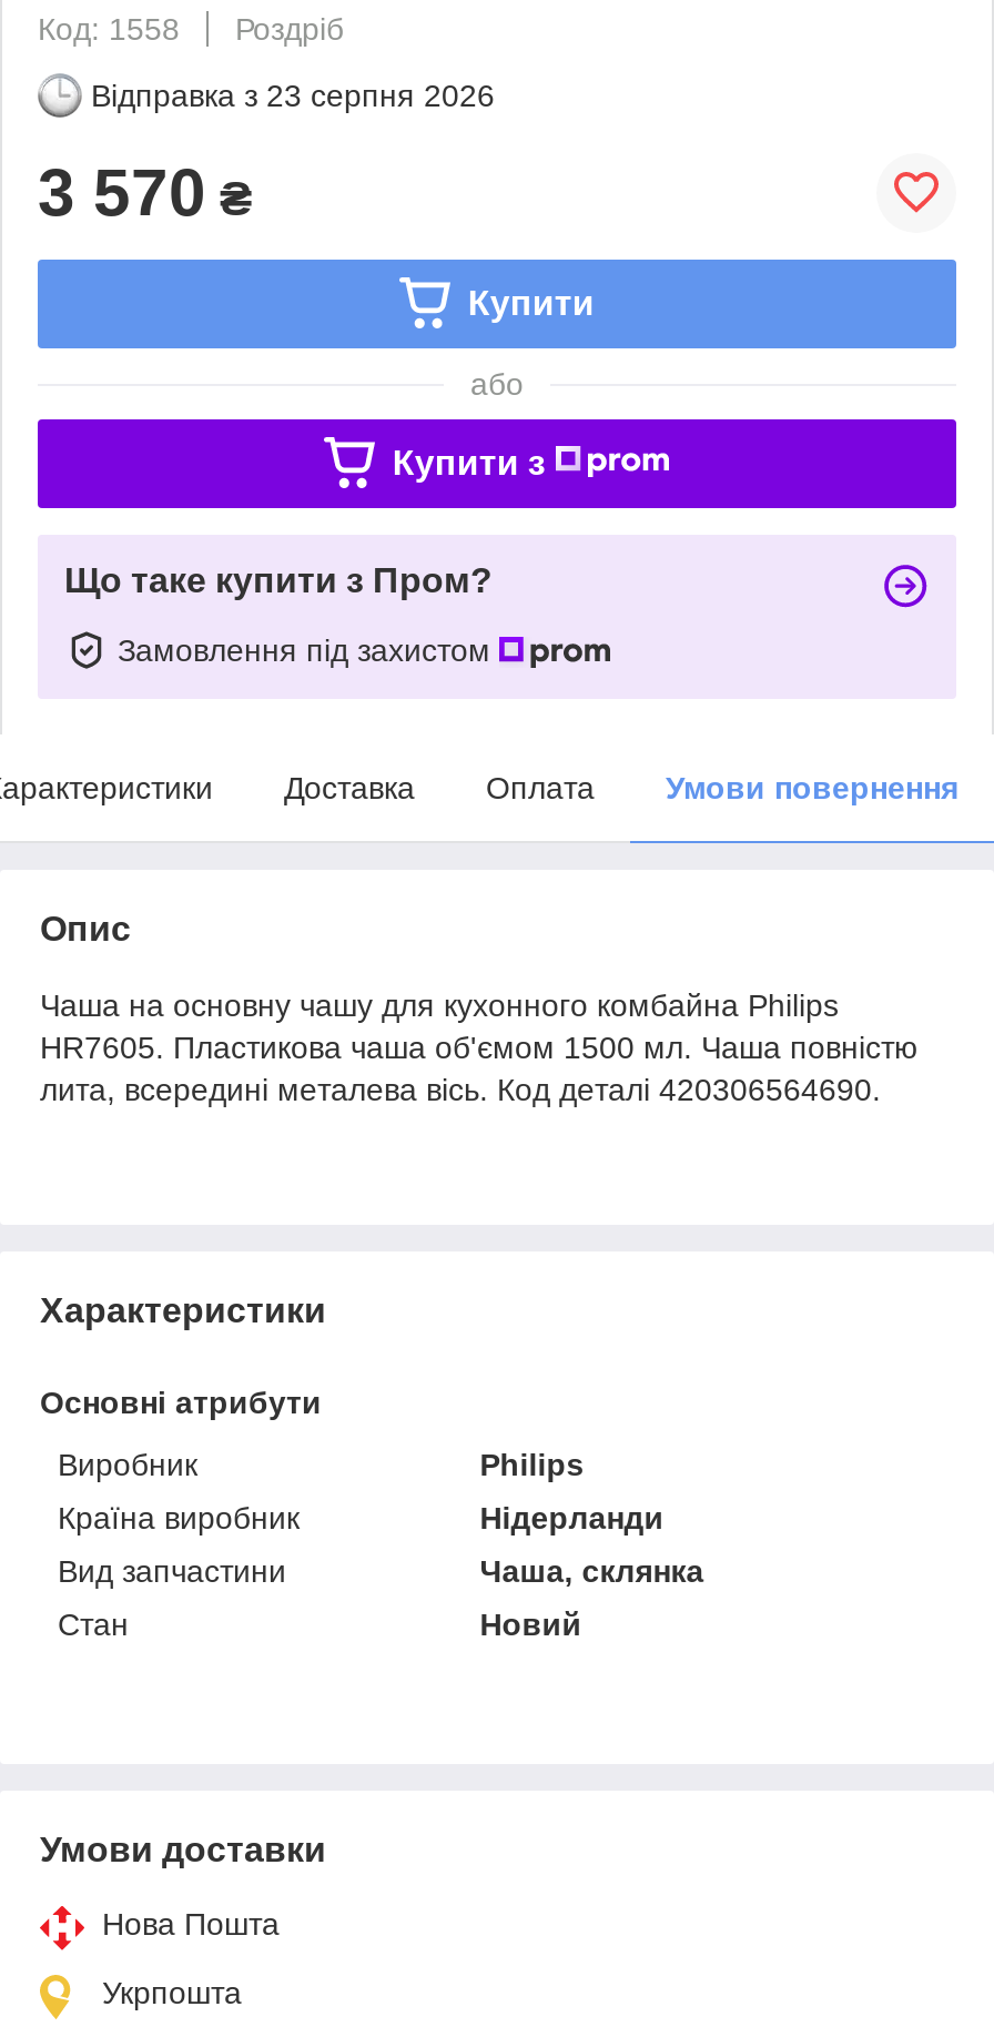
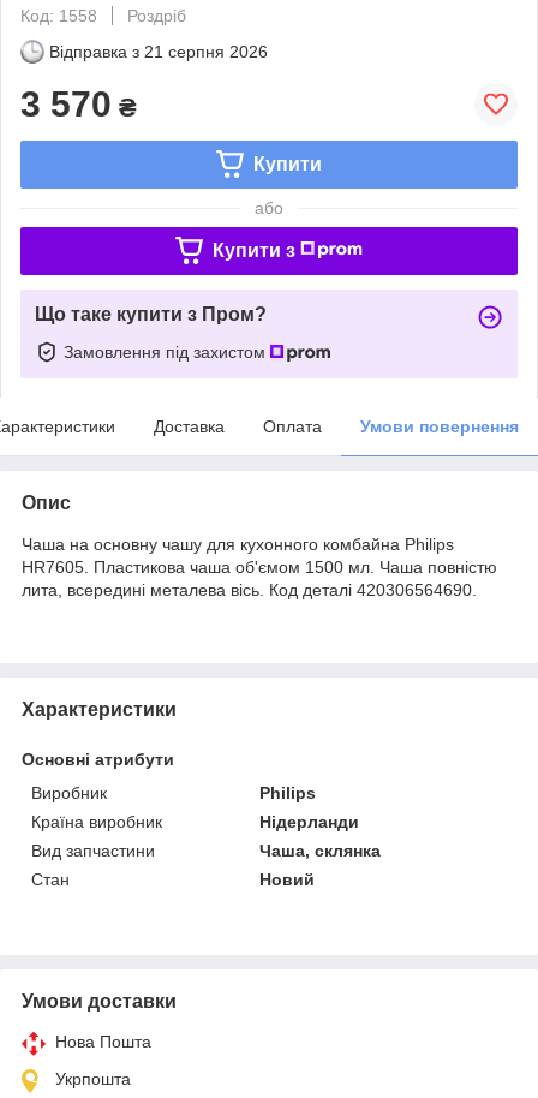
- Відправка з 23 серпня 2026
+ Відправка з 21 серпня 2026
